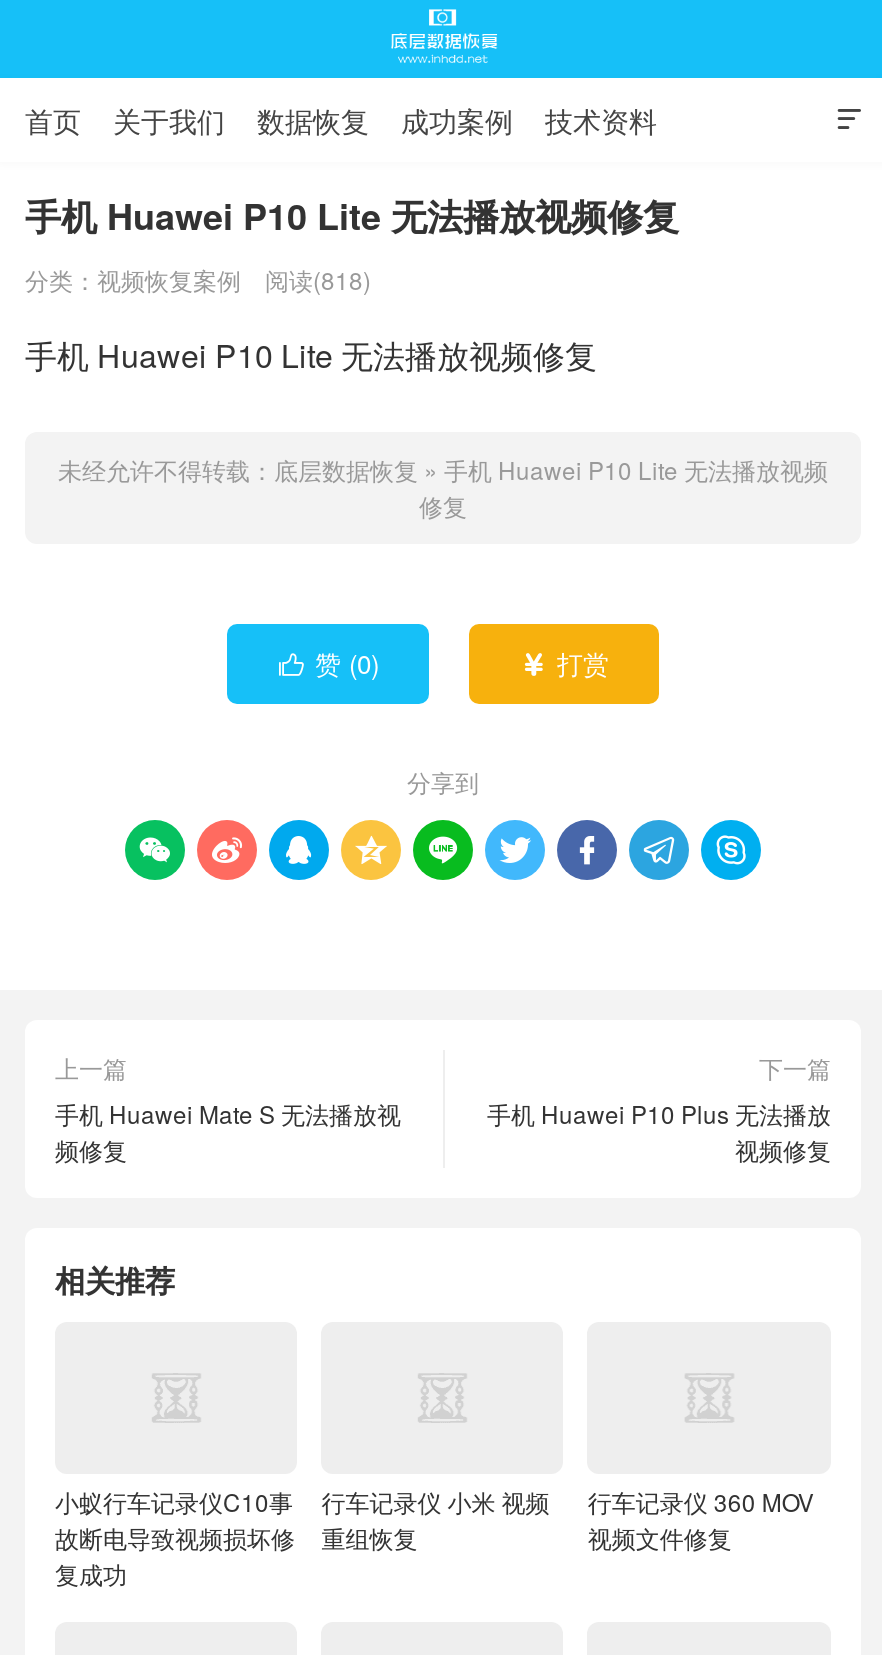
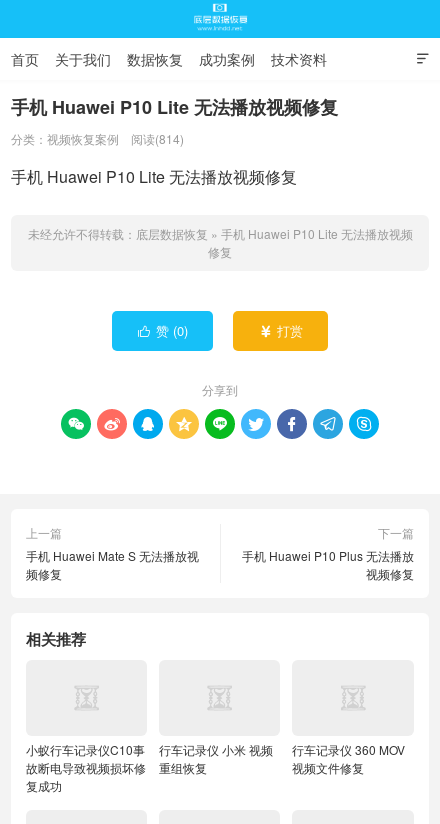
- 分类：视频恢复案例 阅读(818)
+ 分类：视频恢复案例 阅读(814)
